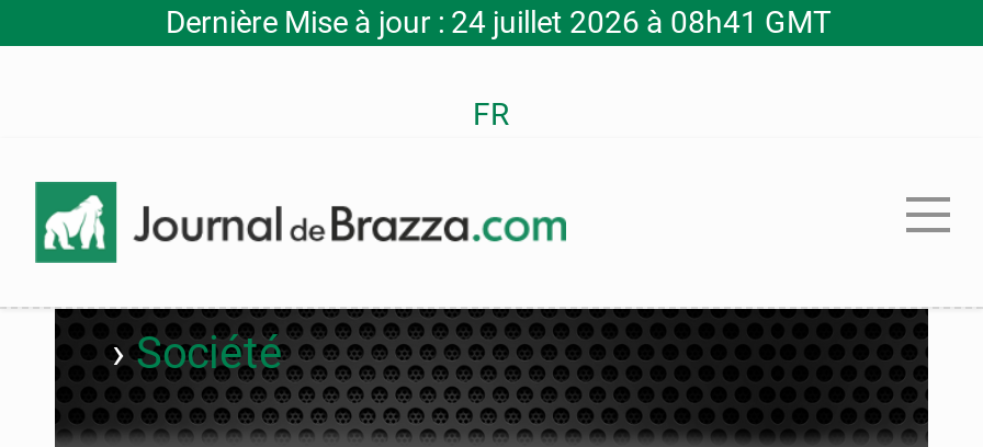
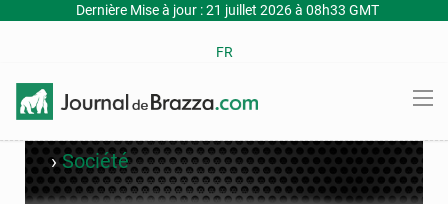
- Dernière Mise à jour : 24 juillet 2026 à 08h41 GMT
+ Dernière Mise à jour : 21 juillet 2026 à 08h33 GMT
